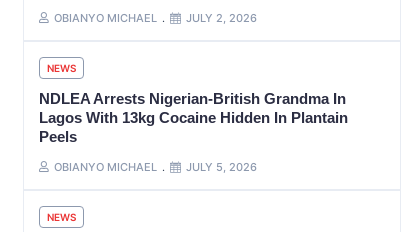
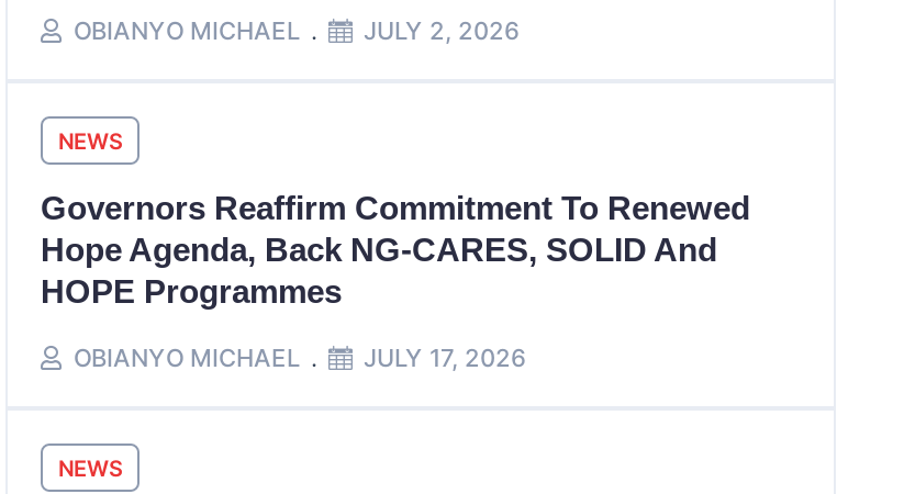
- NDLEA Arrests Nigerian-British Grandma In
- Lagos With 13kg Cocaine Hidden In Plantain
- Peels
+ Governors Reaffirm Commitment To Renewed
+ Hope Agenda, Back NG-CARES, SOLID And
+ HOPE Programmes

- JULY 5, 2026
+ JULY 17, 2026
